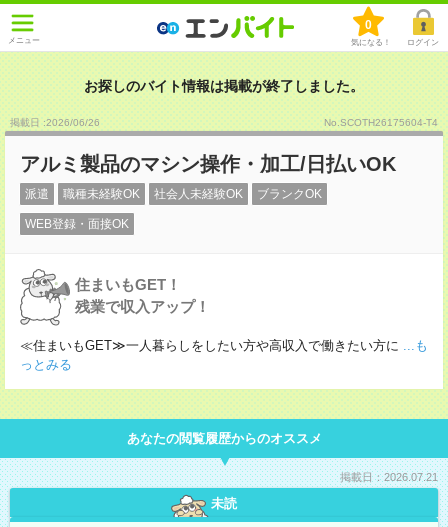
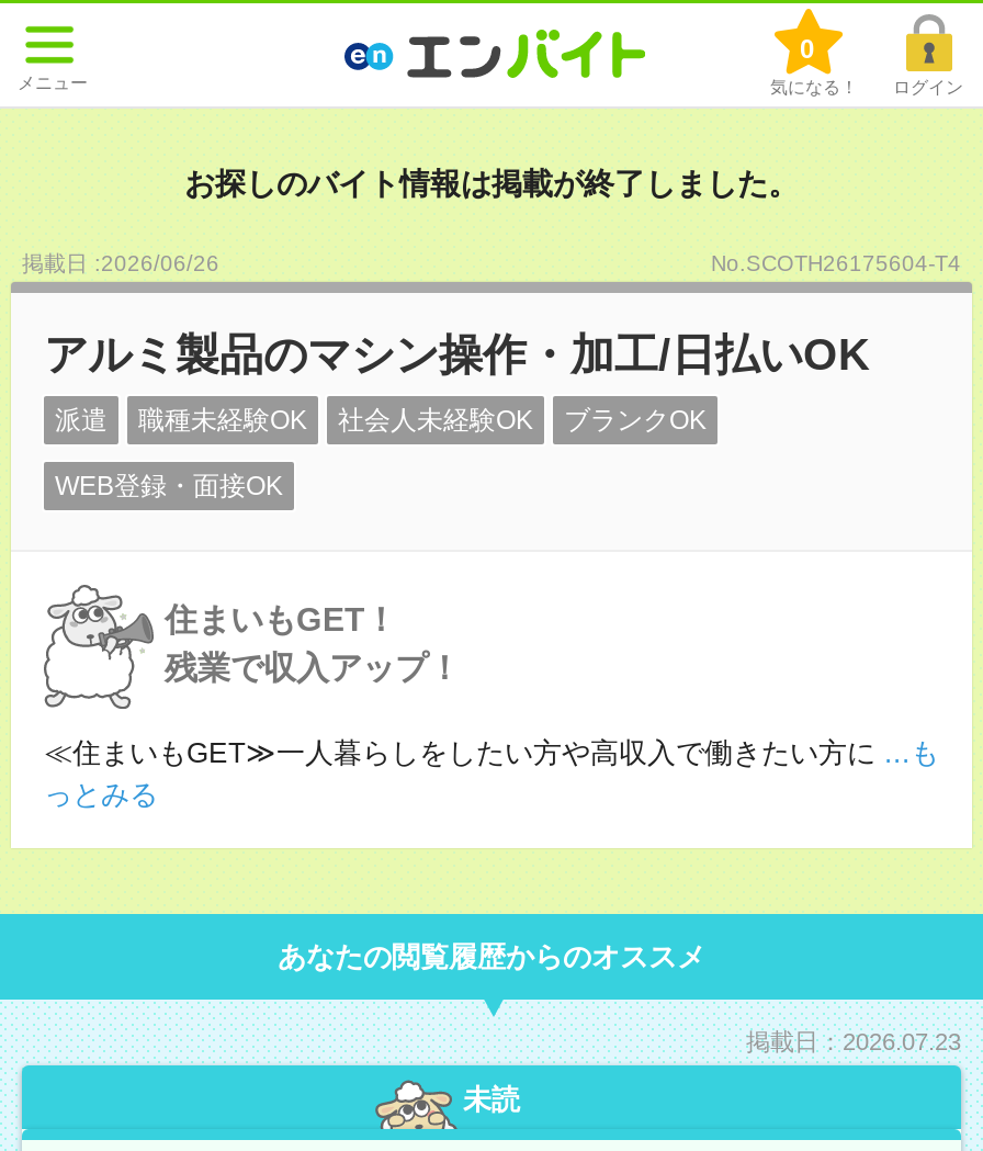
- 掲載日：2026.07.21
+ 掲載日：2026.07.23
